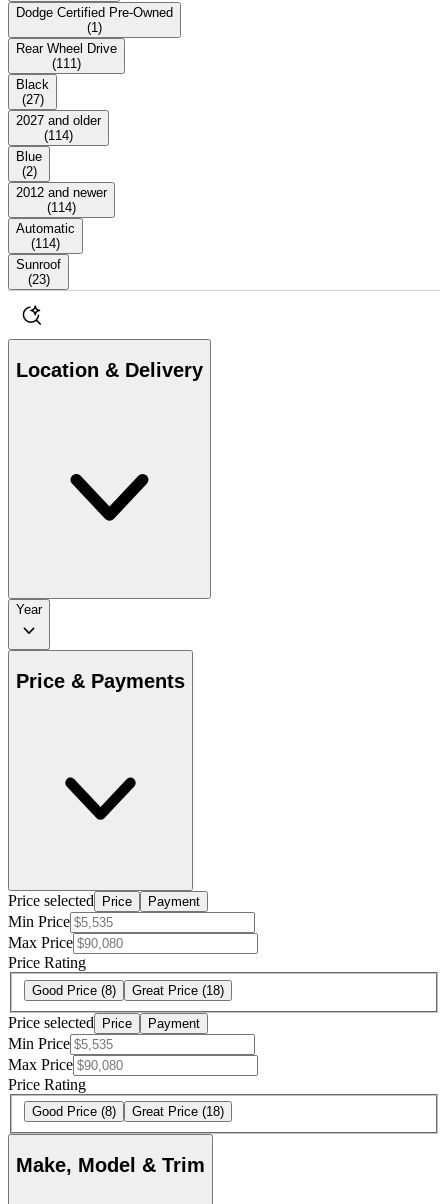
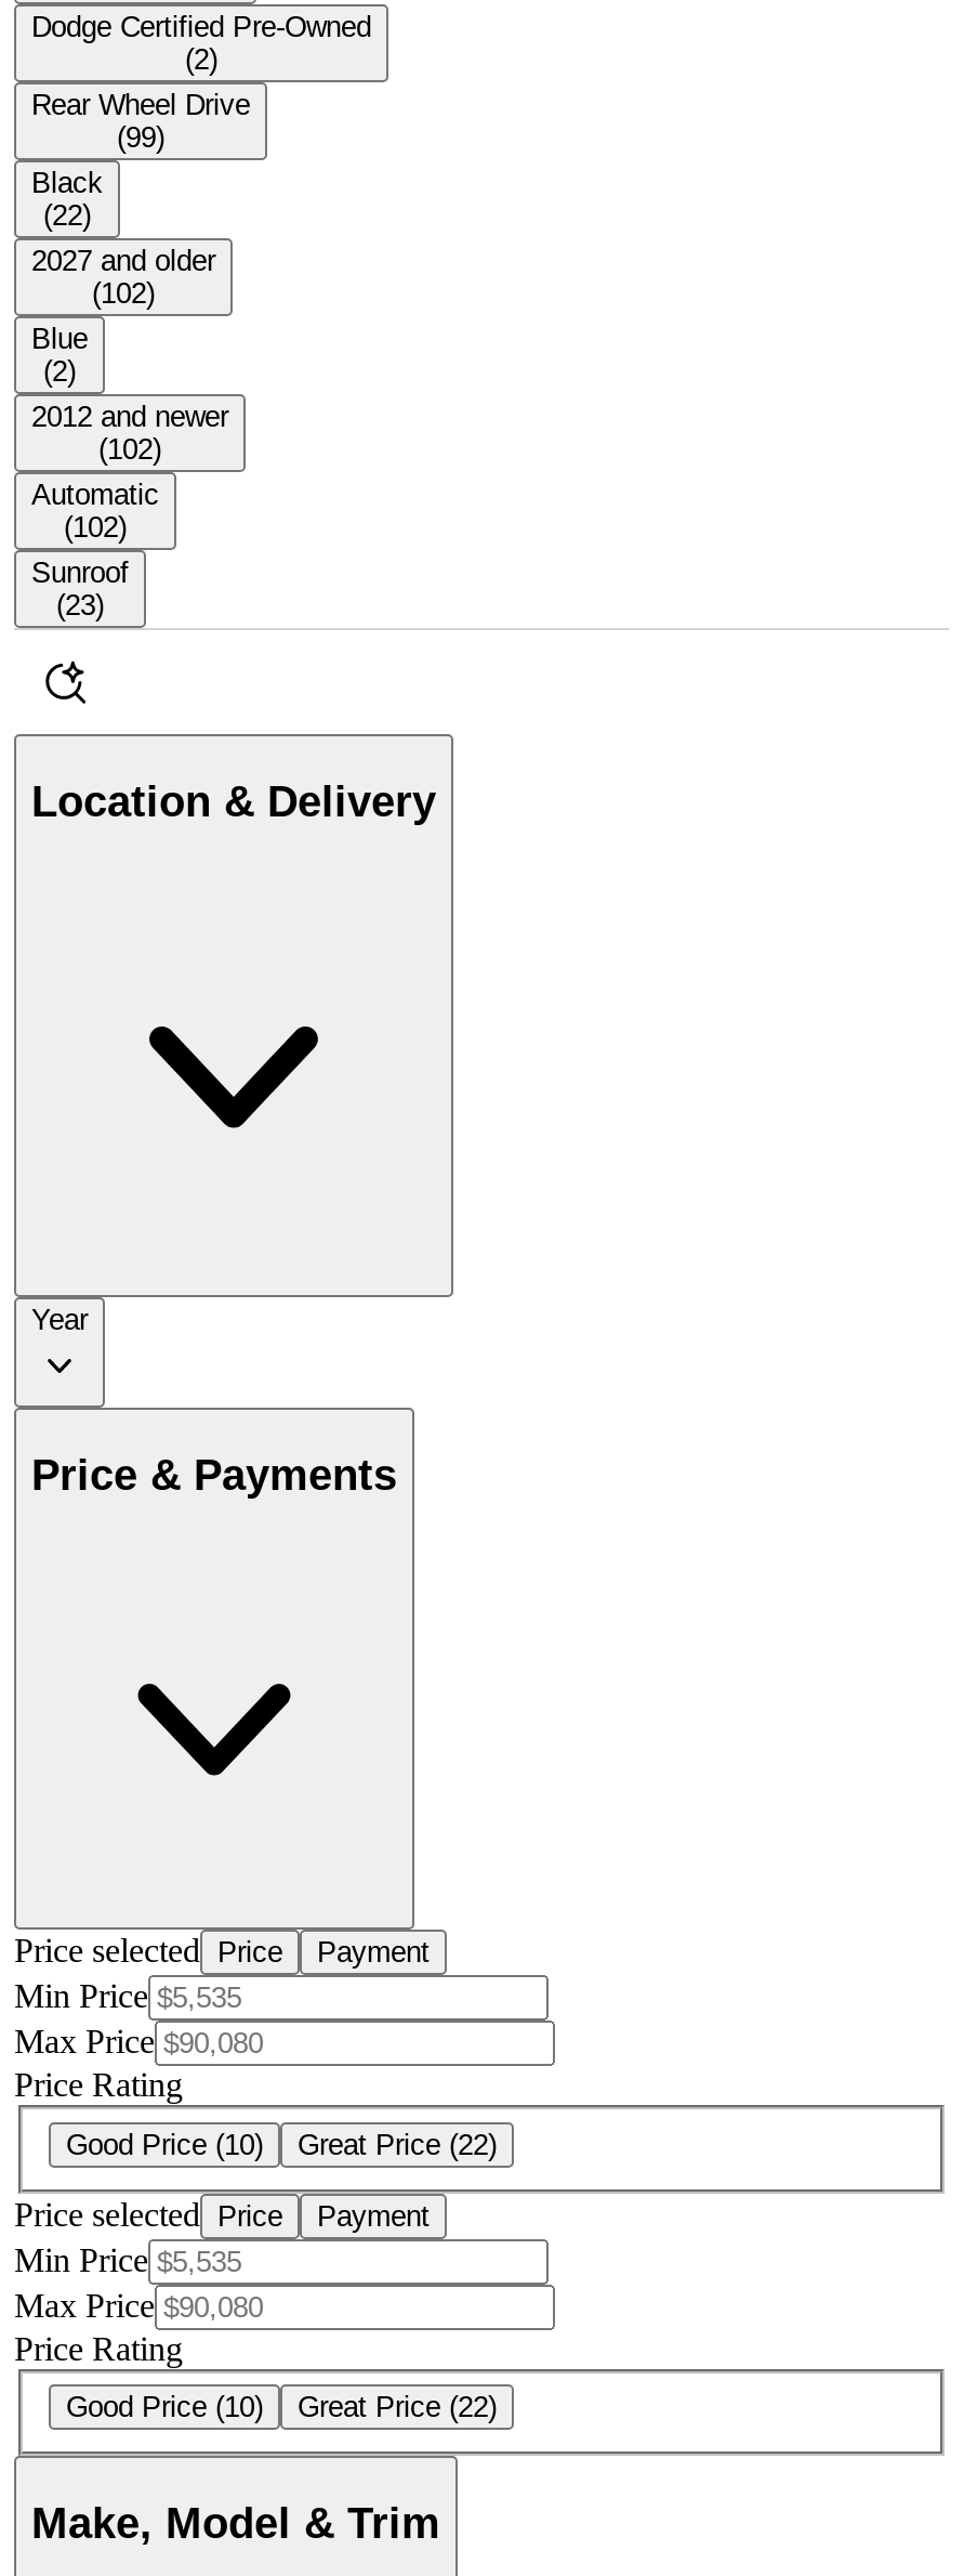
- (1)
+ (2)

- (111)
+ (99)

- (27)
+ (22)

- (114)
+ (102)

- (114)
+ (102)

- (114)
+ (102)

- Good Price (8)
+ Good Price (10)

- Great Price (18)
+ Great Price (22)

- Good Price (8)
+ Good Price (10)

- Great Price (18)
+ Great Price (22)
